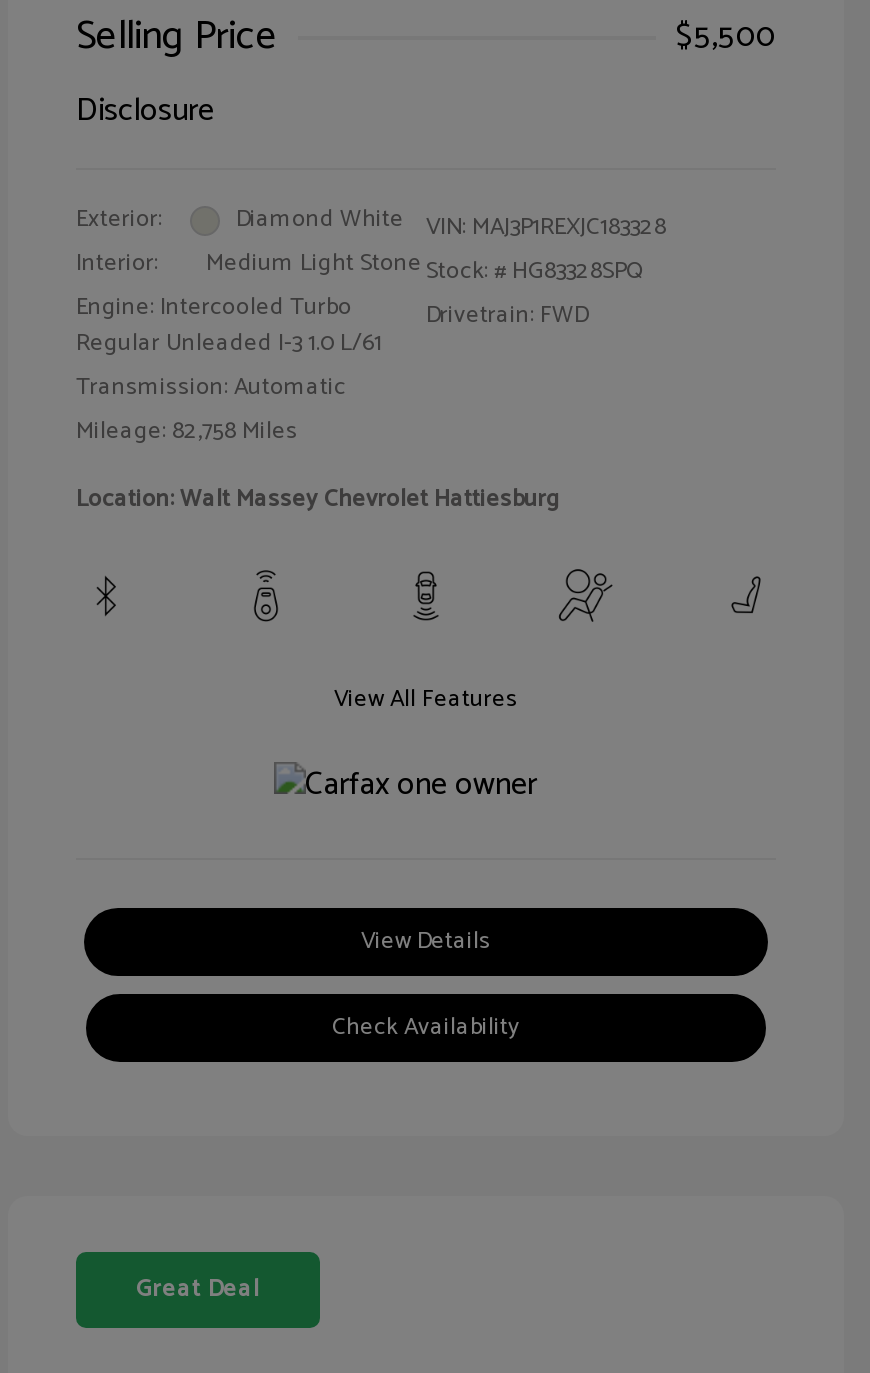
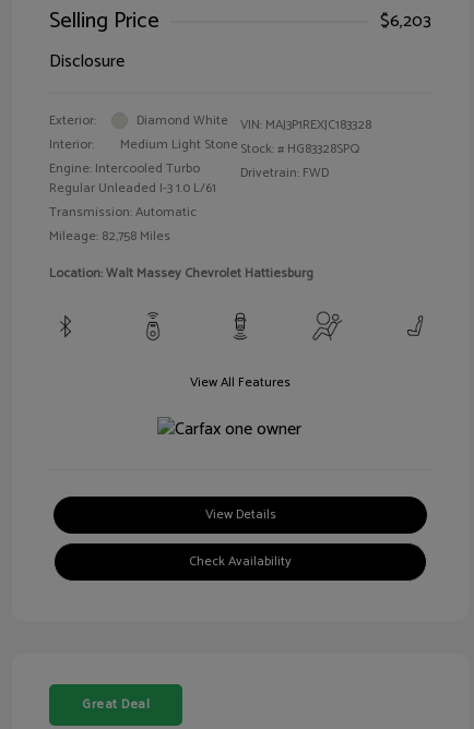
- $5,500
+ $6,203
